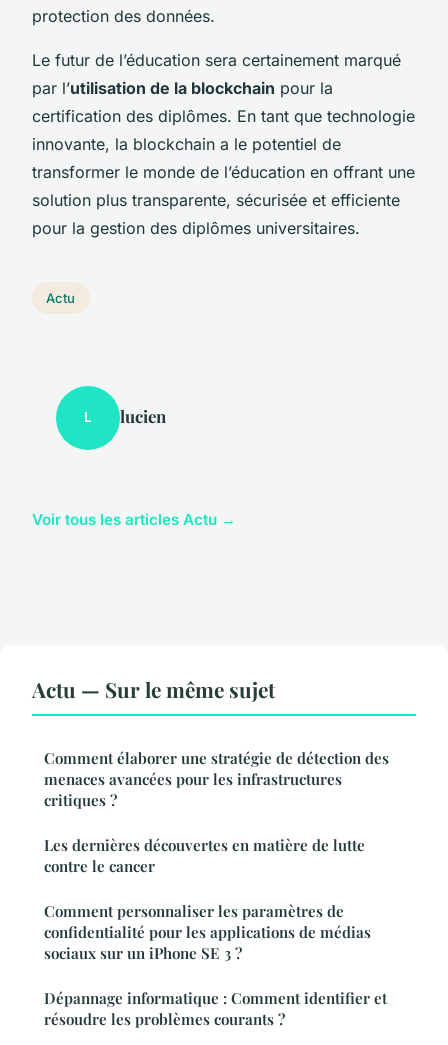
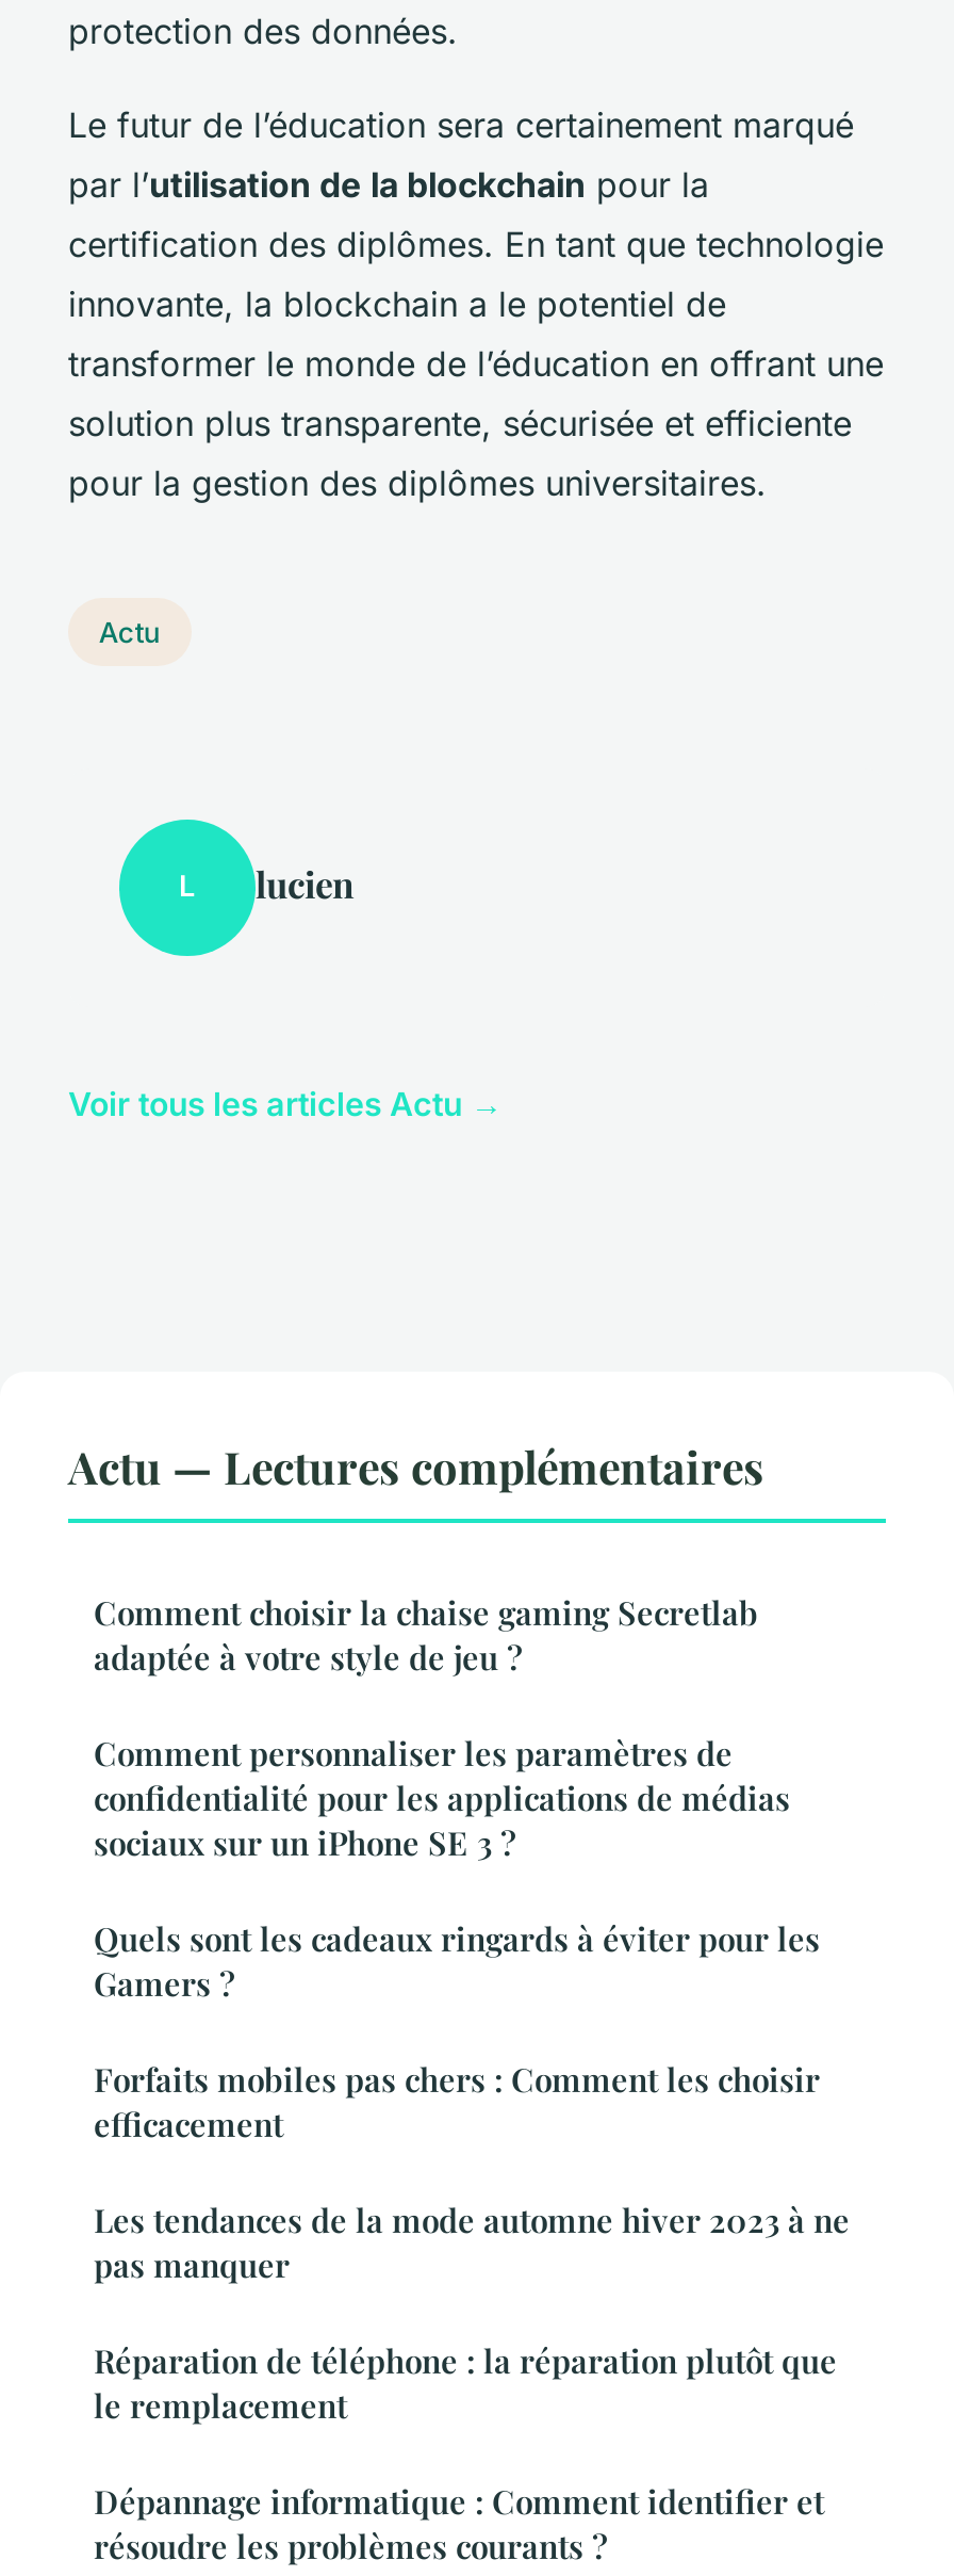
- Actu — Sur le même sujet
- Comment élaborer une stratégie de détection des
- menaces avancées pour les infrastructures
- critiques ?
- Les dernières découvertes en matière de lutte
- contre le cancer
+ Actu — Lectures complémentaires
+ Comment choisir la chaise gaming Secretlab
+ adaptée à votre style de jeu ?

moved up: Comment personnaliser les paramètres de | confidentialité pour les applications de médias | sociaux sur un iPhone SE 3 ?

+ Quels sont les cadeaux ringards à éviter pour les
+ Gamers ?
+ Forfaits mobiles pas chers : Comment les choisir
+ efficacement
+ Les tendances de la mode automne hiver 2023 à ne
+ pas manquer
+ Réparation de téléphone : la réparation plutôt que
+ le remplacement
